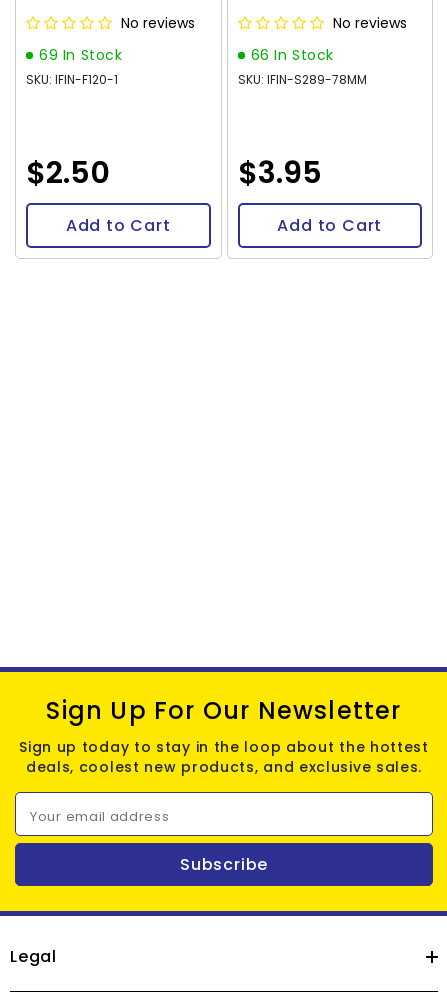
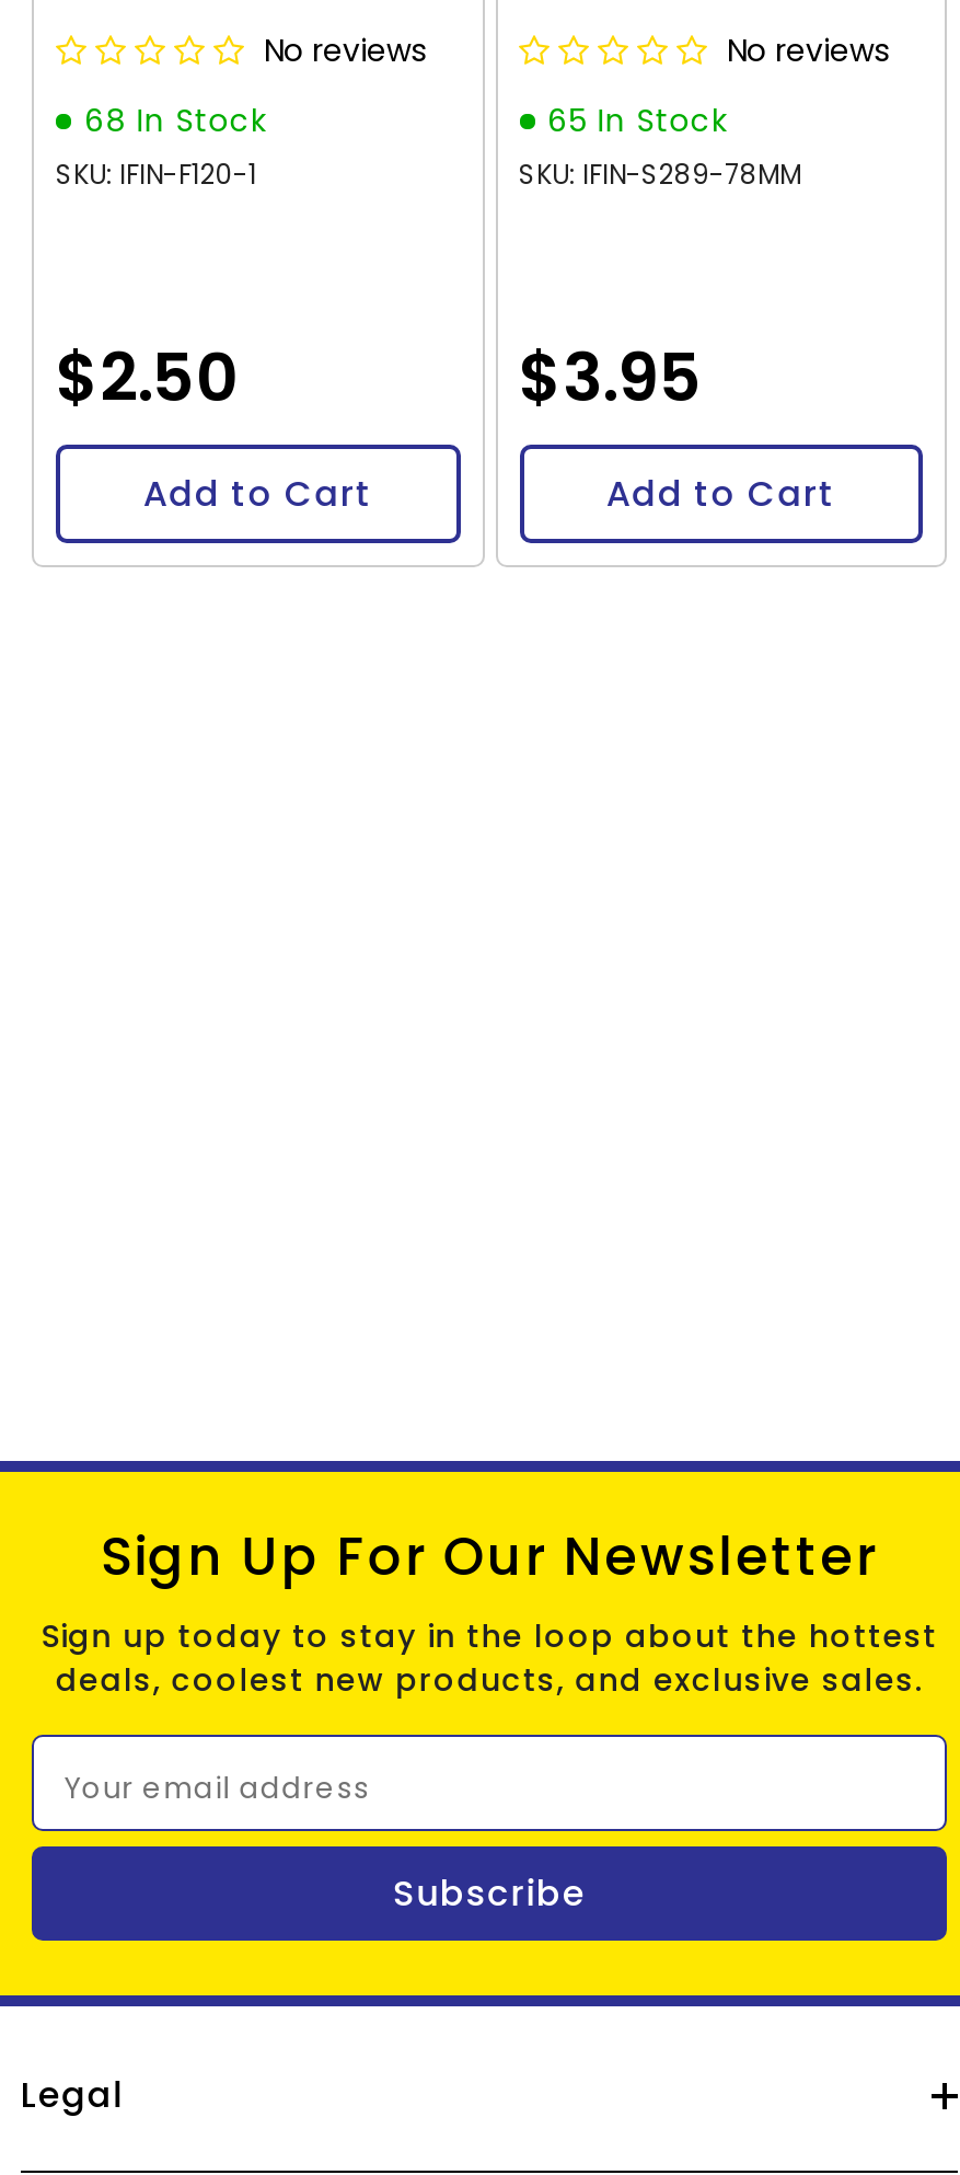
- 69 In Stock
+ 68 In Stock

- 66 In Stock
+ 65 In Stock
